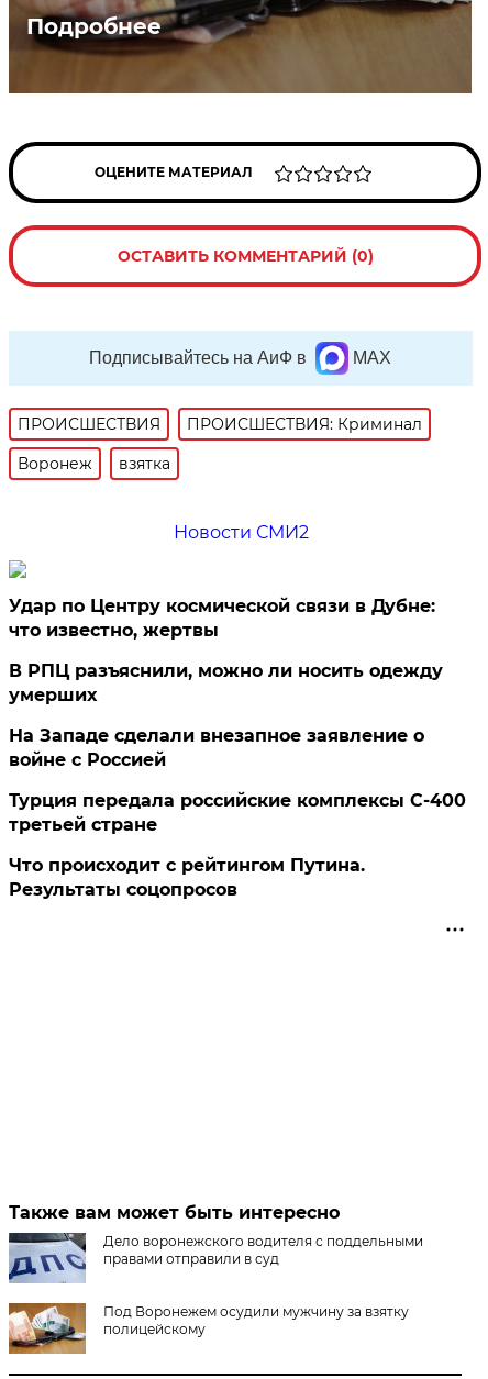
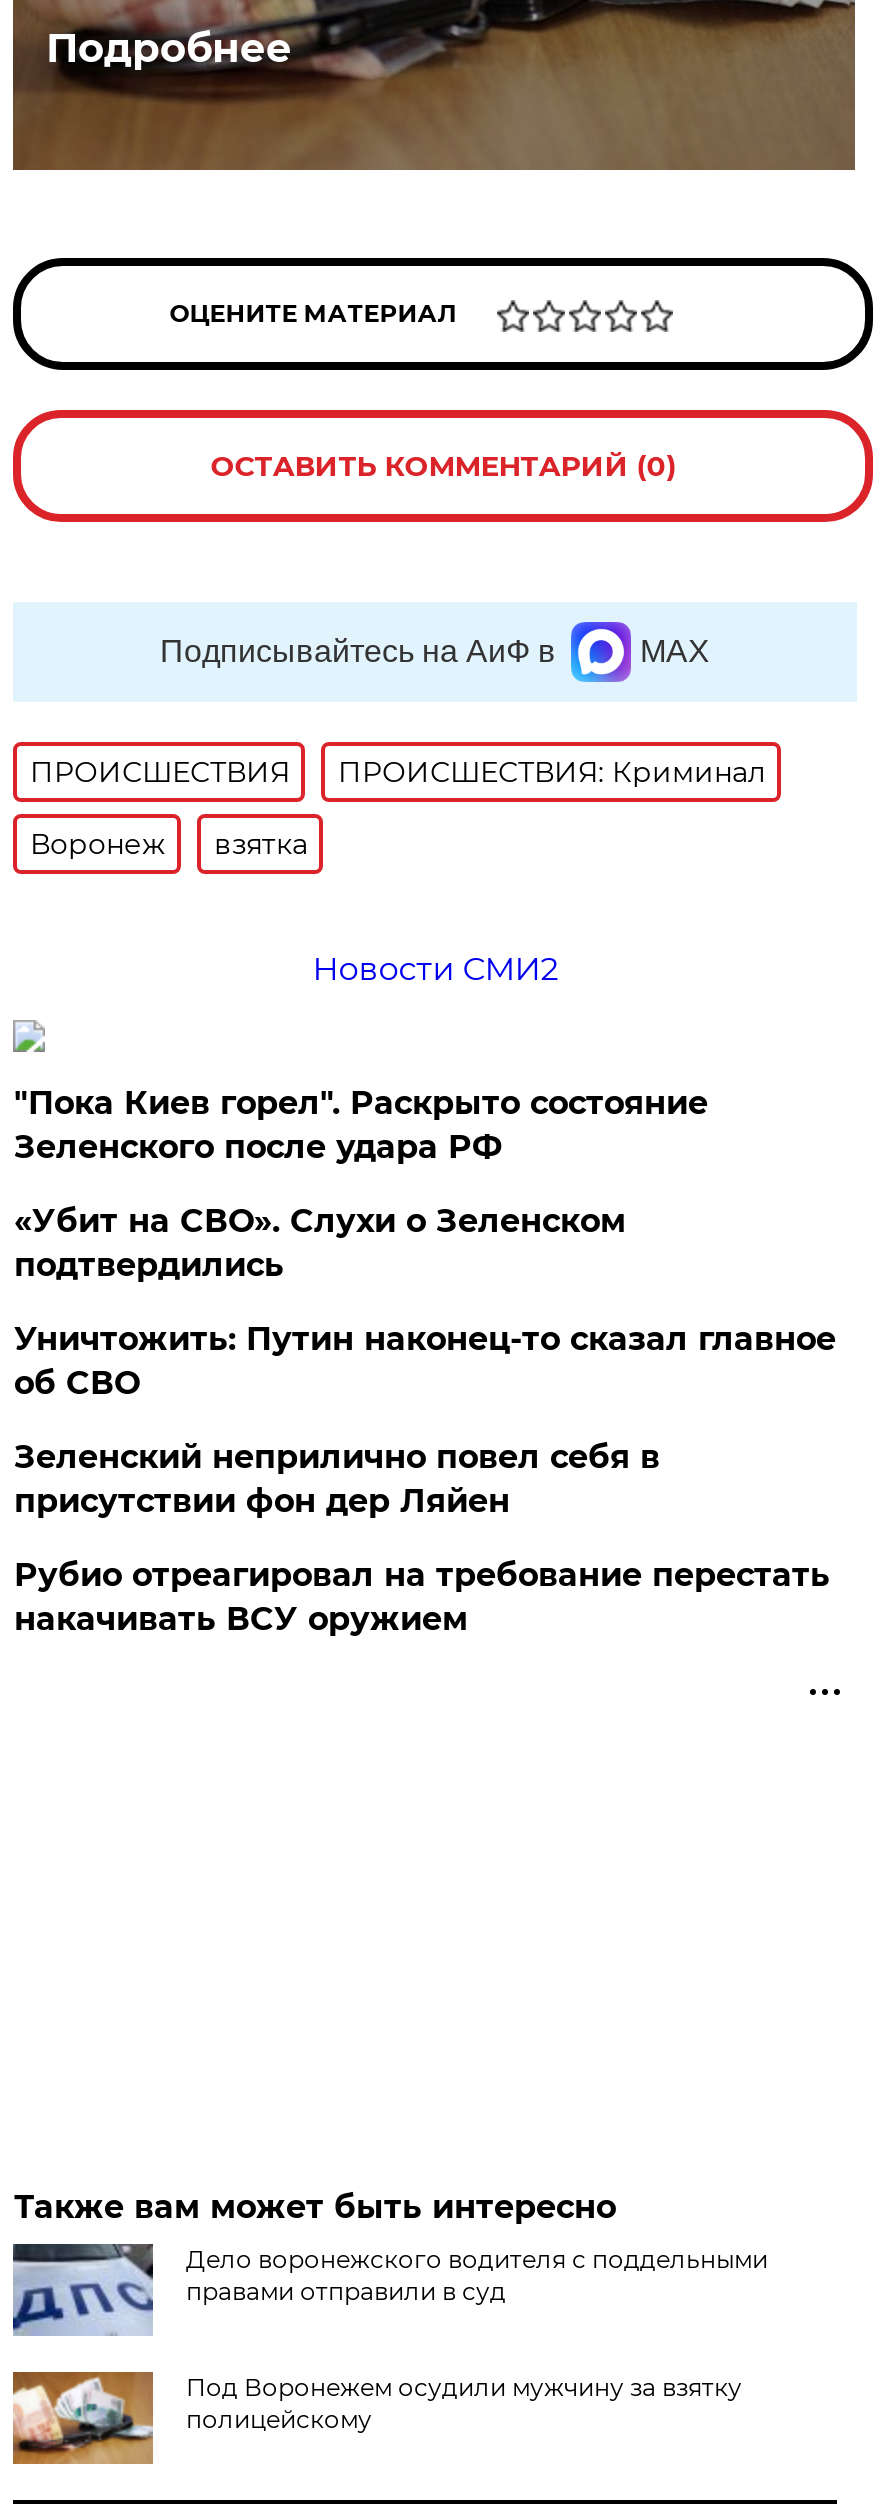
- Удар по Центру космической связи в Дубне:
- что известно, жертвы
+ "Пока Киев горел". Раскрыто состояние
+ Зеленского после удара РФ

- В РПЦ разъяснили, можно ли носить одежду
- умерших
+ «Убит на СВО». Слухи о Зеленском
+ подтвердились

- На Западе сделали внезапное заявление о
- войне с Россией
+ Уничтожить: Путин наконец-то сказал главное
+ об СВО

- Турция передала российские комплексы С-400
- третьей стране
+ Зеленский неприлично повел cебя в
+ присутствии фон дер Ляйен

- Что происходит с рейтингом Путина.
- Результаты соцопросов
+ Рубио отреагировал на требование перестать
+ накачивать ВСУ оружием
